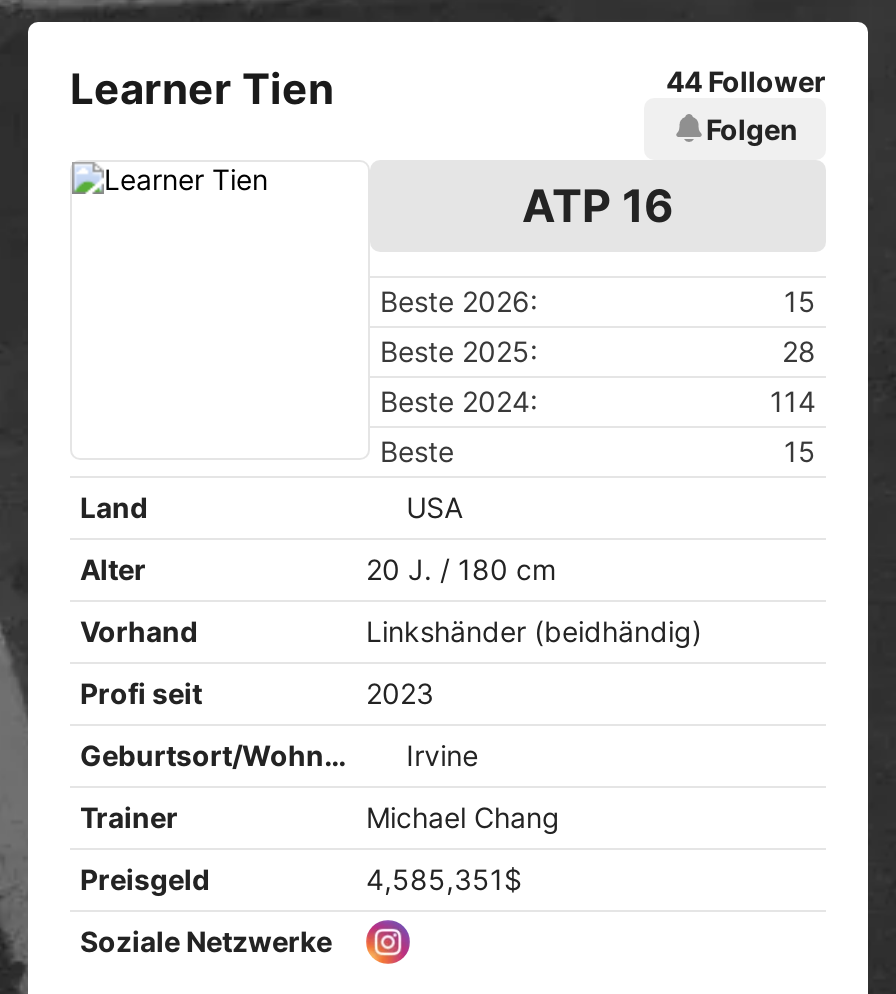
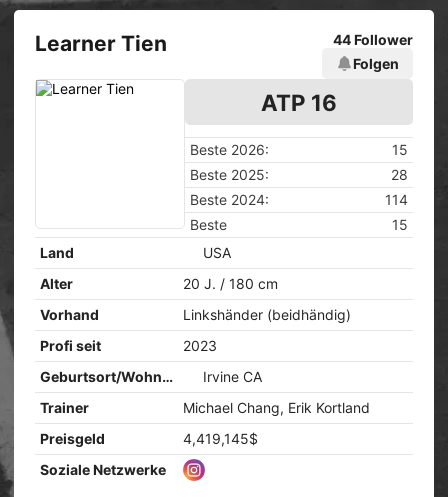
- Irvine
+ Irvine CA

- Michael Chang
+ Michael Chang, Erik Kortland

- 4,585,351$
+ 4,419,145$
